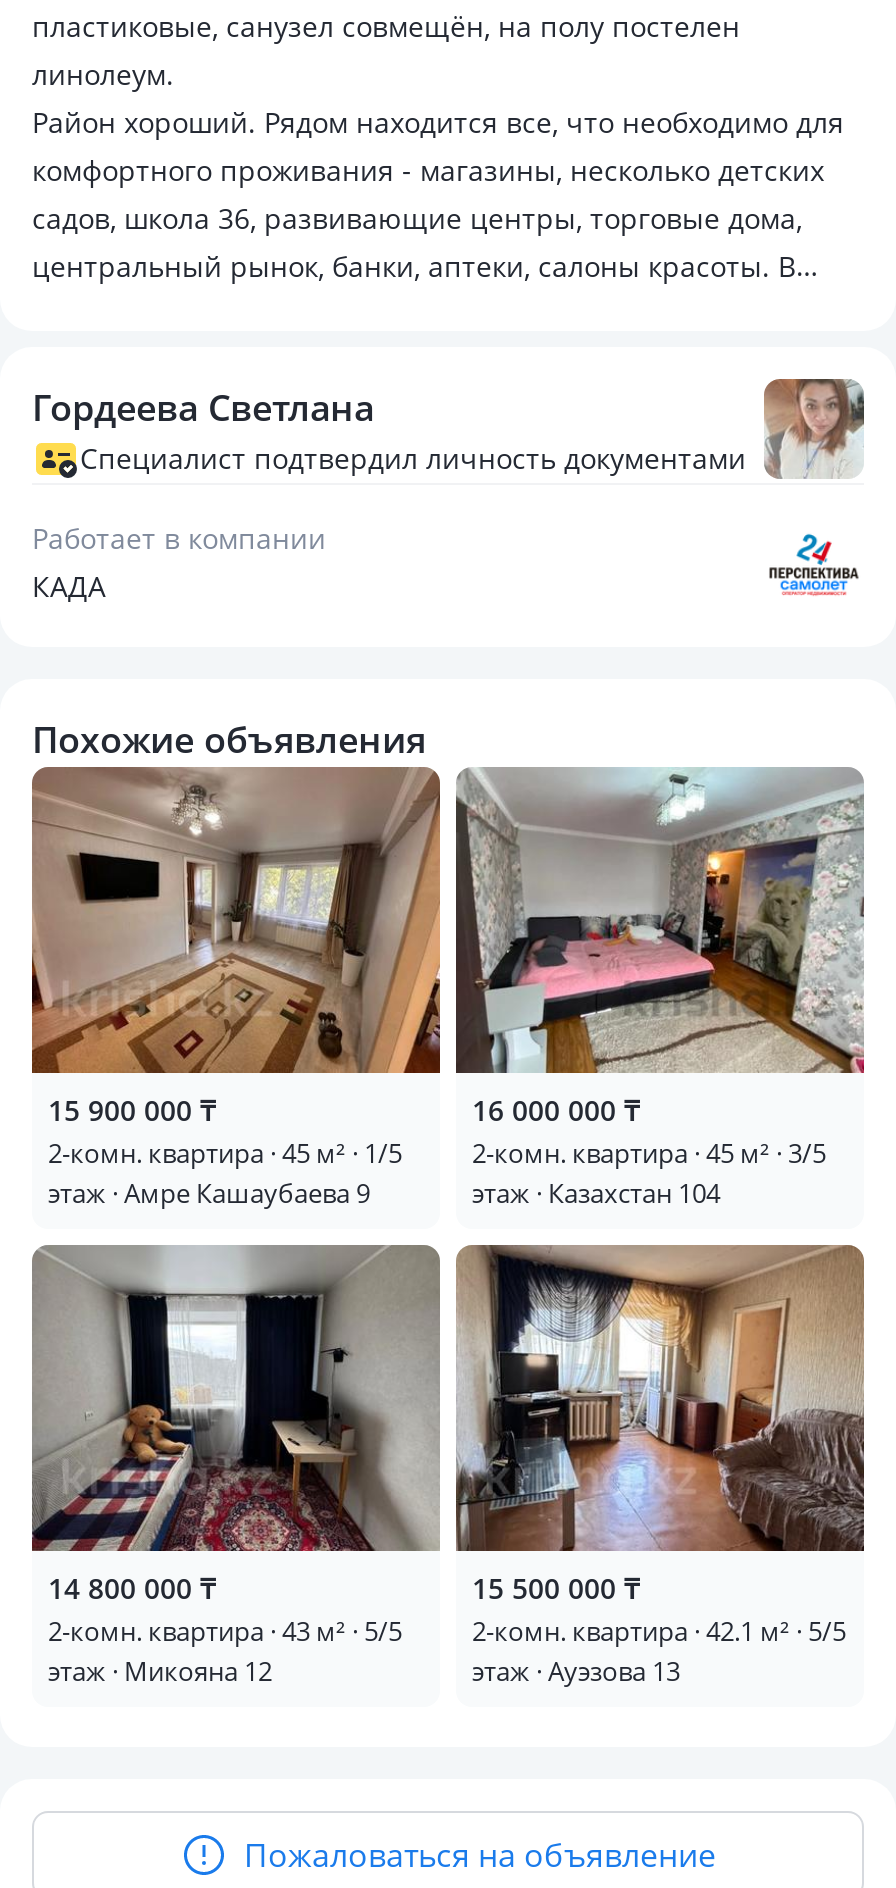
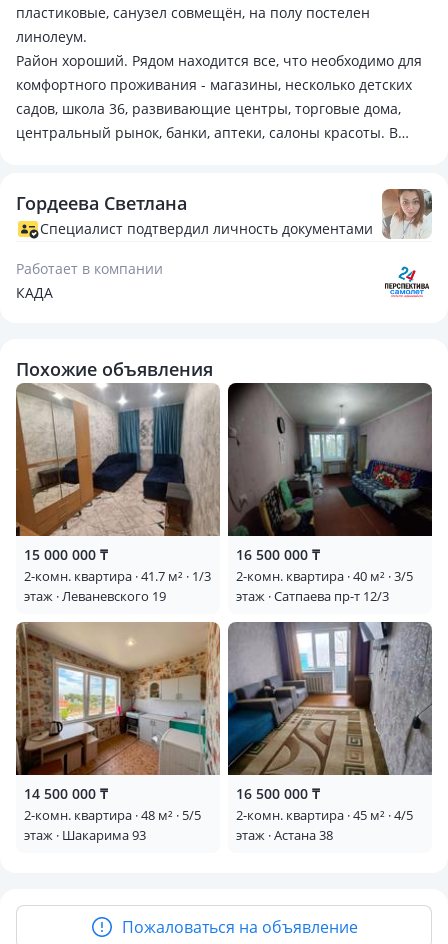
- [image]
- 15 900 000 ₸
- 2-комн. квартира · 45 м² · 1/5
- этаж · Амре Кашаубаева 9
+ [image]
+ 15 000 000 ₸
+ 2-комн. квартира · 41.7 м² · 1/3
+ этаж · Леваневского 19

- [image]
- 16 000 000 ₸
- 2-комн. квартира · 45 м² · 3/5
- этаж · Казахстан 104
+ [image]
+ 16 500 000 ₸
+ 2-комн. квартира · 40 м² · 3/5
+ этаж · Сатпаева пр-т 12/3

- [image]
- 14 800 000 ₸
- 2-комн. квартира · 43 м² · 5/5
- этаж · Микояна 12
+ [image]
+ 14 500 000 ₸
+ 2-комн. квартира · 48 м² · 5/5
+ этаж · Шакарима 93

- [image]
- 15 500 000 ₸
- 2-комн. квартира · 42.1 м² · 5/5
- этаж · Ауэзова 13
+ [image]
+ 16 500 000 ₸
+ 2-комн. квартира · 45 м² · 4/5
+ этаж · Астана 38
